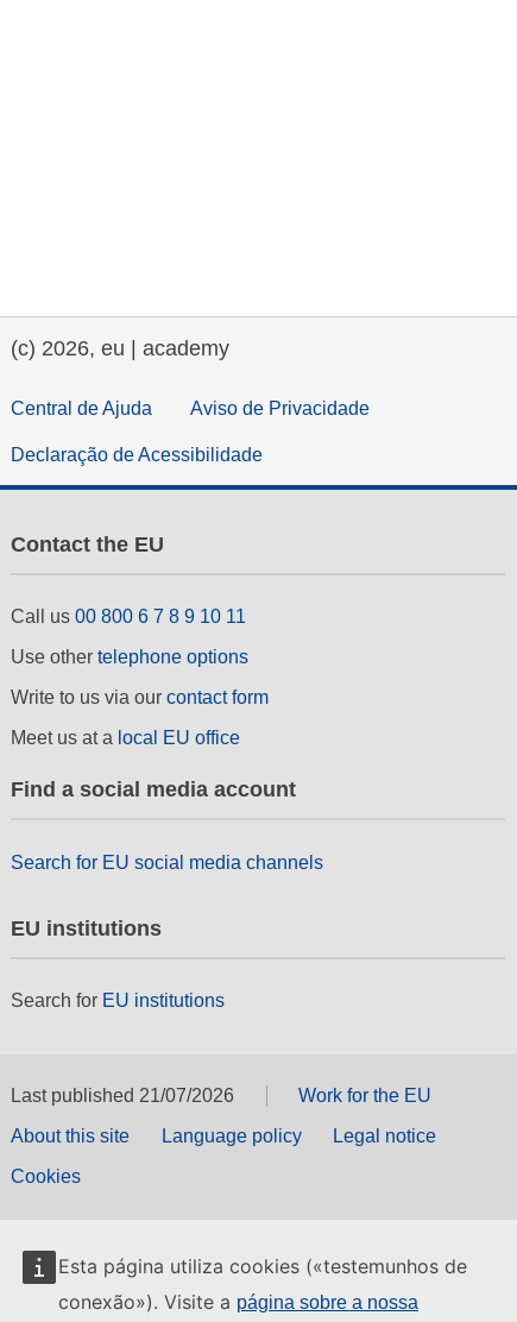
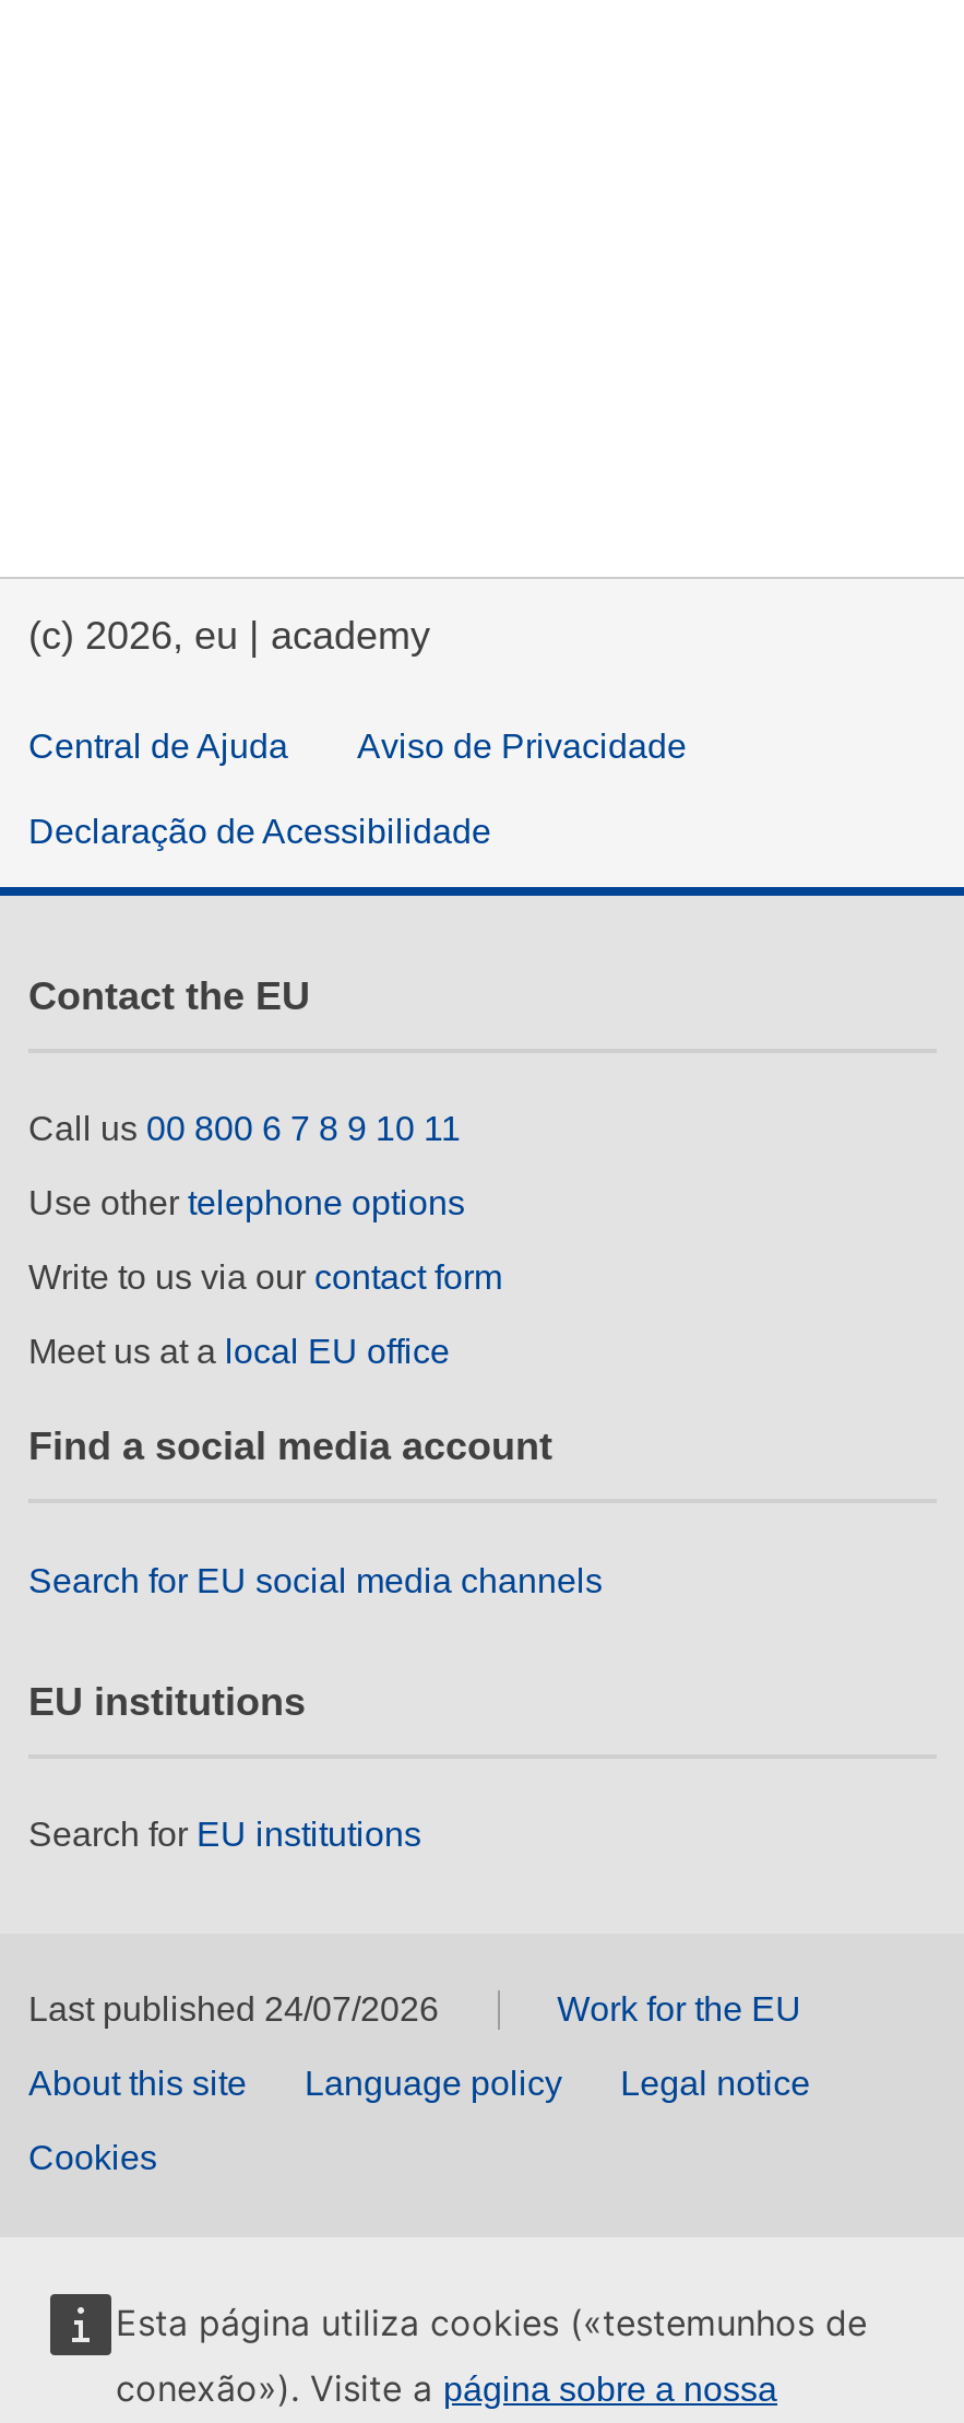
- Last published 21/07/2026
+ Last published 24/07/2026
